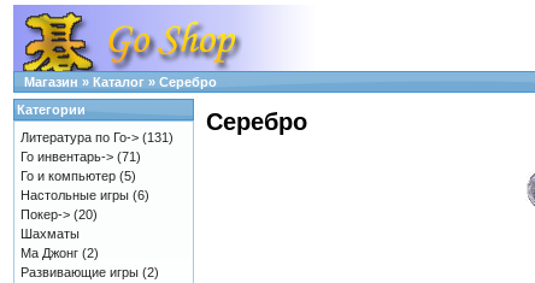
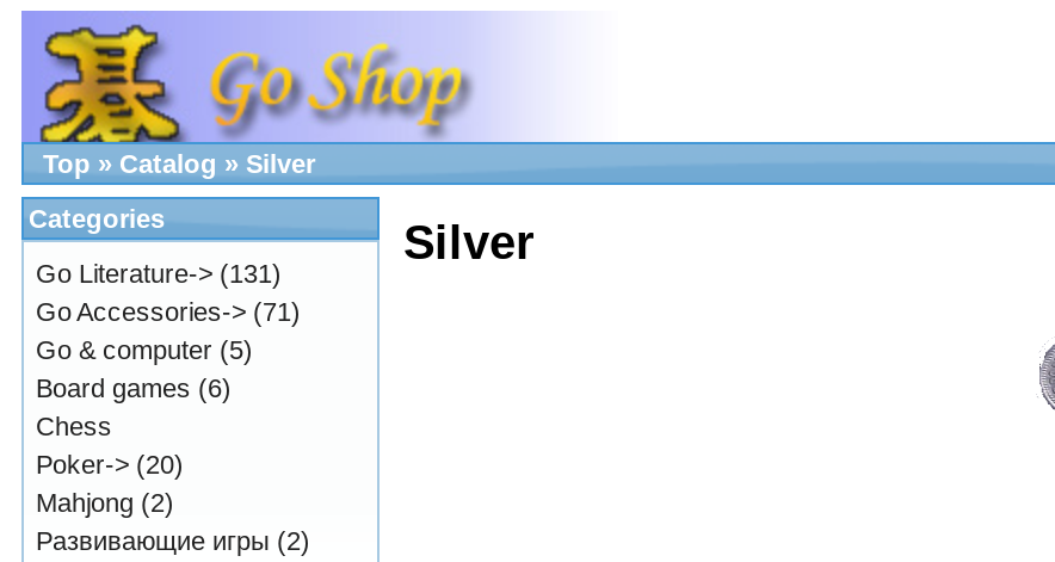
- Магазин» Каталог» Серебро
+ Top» Catalog» Silver

- Категории
+ Categories

- Серебро
+ Silver

- Литература по Го-> (131)
- Го инвентарь-> (71)
- Го и компьютер (5)
- Настольные игры (6)
- Покер-> (20)
- Шахматы
- Ма Джонг (2)
+ Go Literature-> (131)
+ Go Accessories-> (71)
+ Go & computer (5)
+ Board games (6)
+ Chess
+ Poker-> (20)
+ Mahjong (2)
